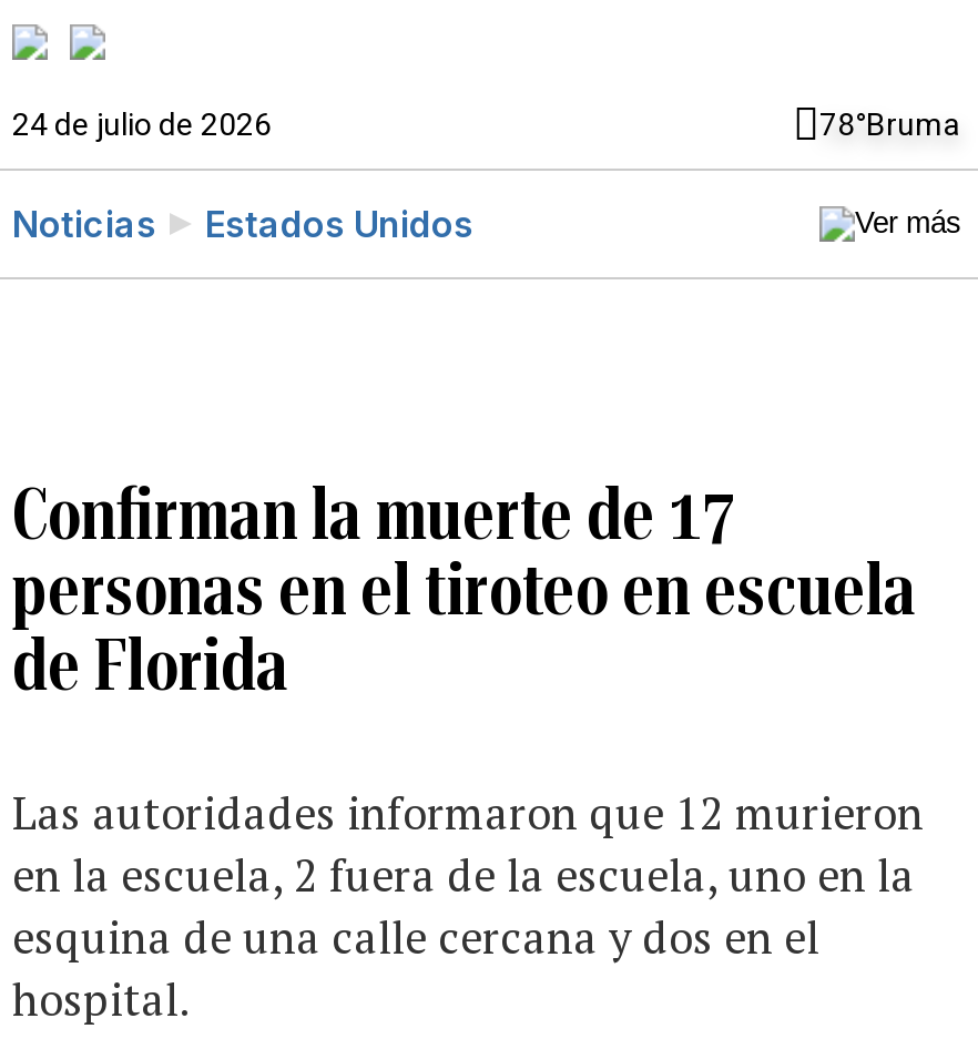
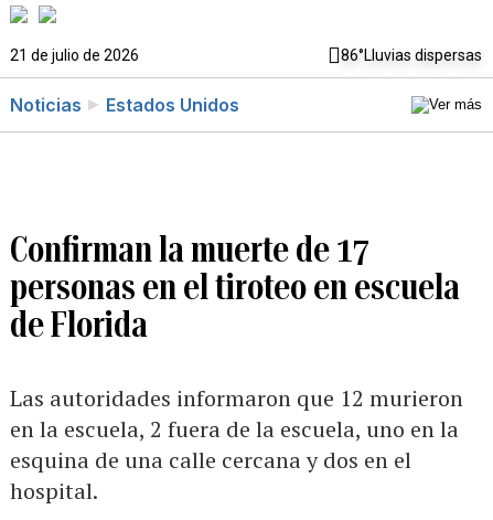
- 24 de julio de 2026
- 78°Bruma
+ 21 de julio de 2026
+ 86°Lluvias dispersas
